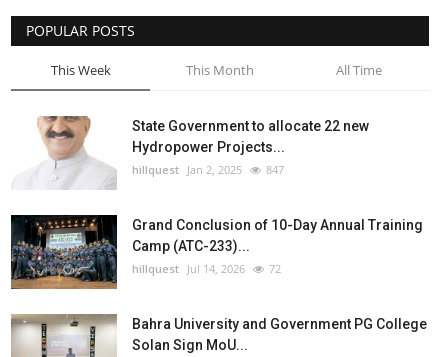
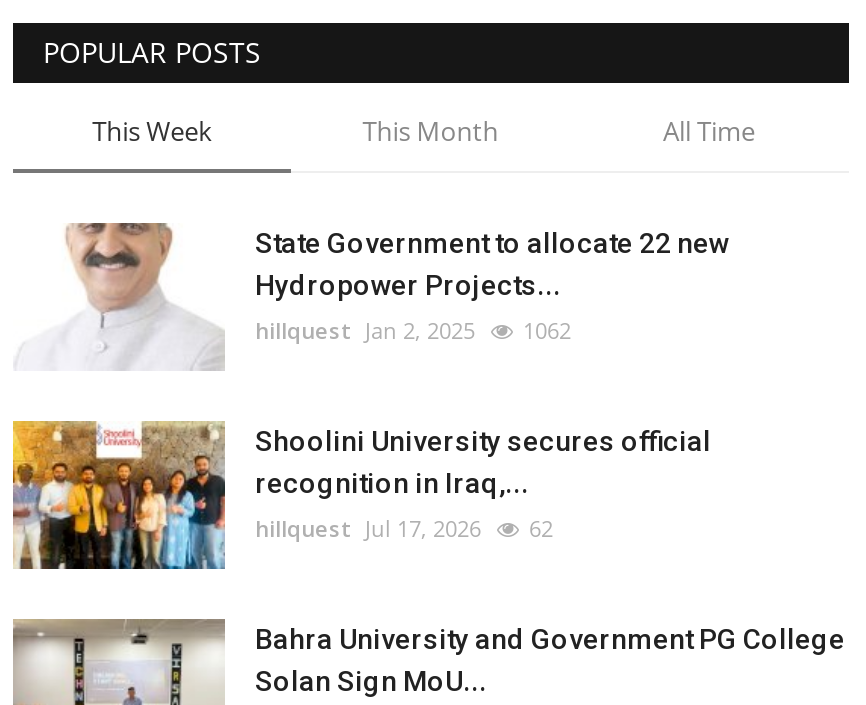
- hillquest Jan 2, 2025 847
+ hillquest Jan 2, 2025 1062

- [image]
- Grand Conclusion of 10-Day Annual Training
- Camp (ATC-233)...
- hillquest Jul 14, 2026
- 72
+ [image]
+ Shoolini University secures official
+ recognition in Iraq,...
+ hillquest Jul 17, 2026
+ 62
